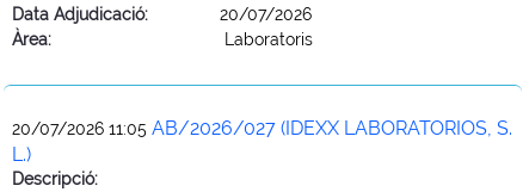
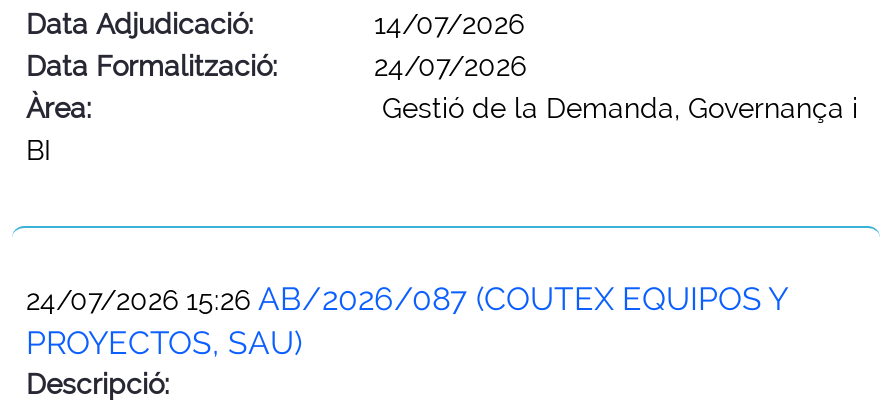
- 20/07/2026
+ 14/07/2026
+ Data Formalització:
+ 24/07/2026

- Laboratoris
+ Gestió de la Demanda, Governança i
+ BI

- 20/07/2026 11:05 AB/2026/027 (IDEXX LABORATORIOS, S.
- L.)
+ 24/07/2026 15:26 AB/2026/087 (COUTEX EQUIPOS Y
+ PROYECTOS, SAU)
